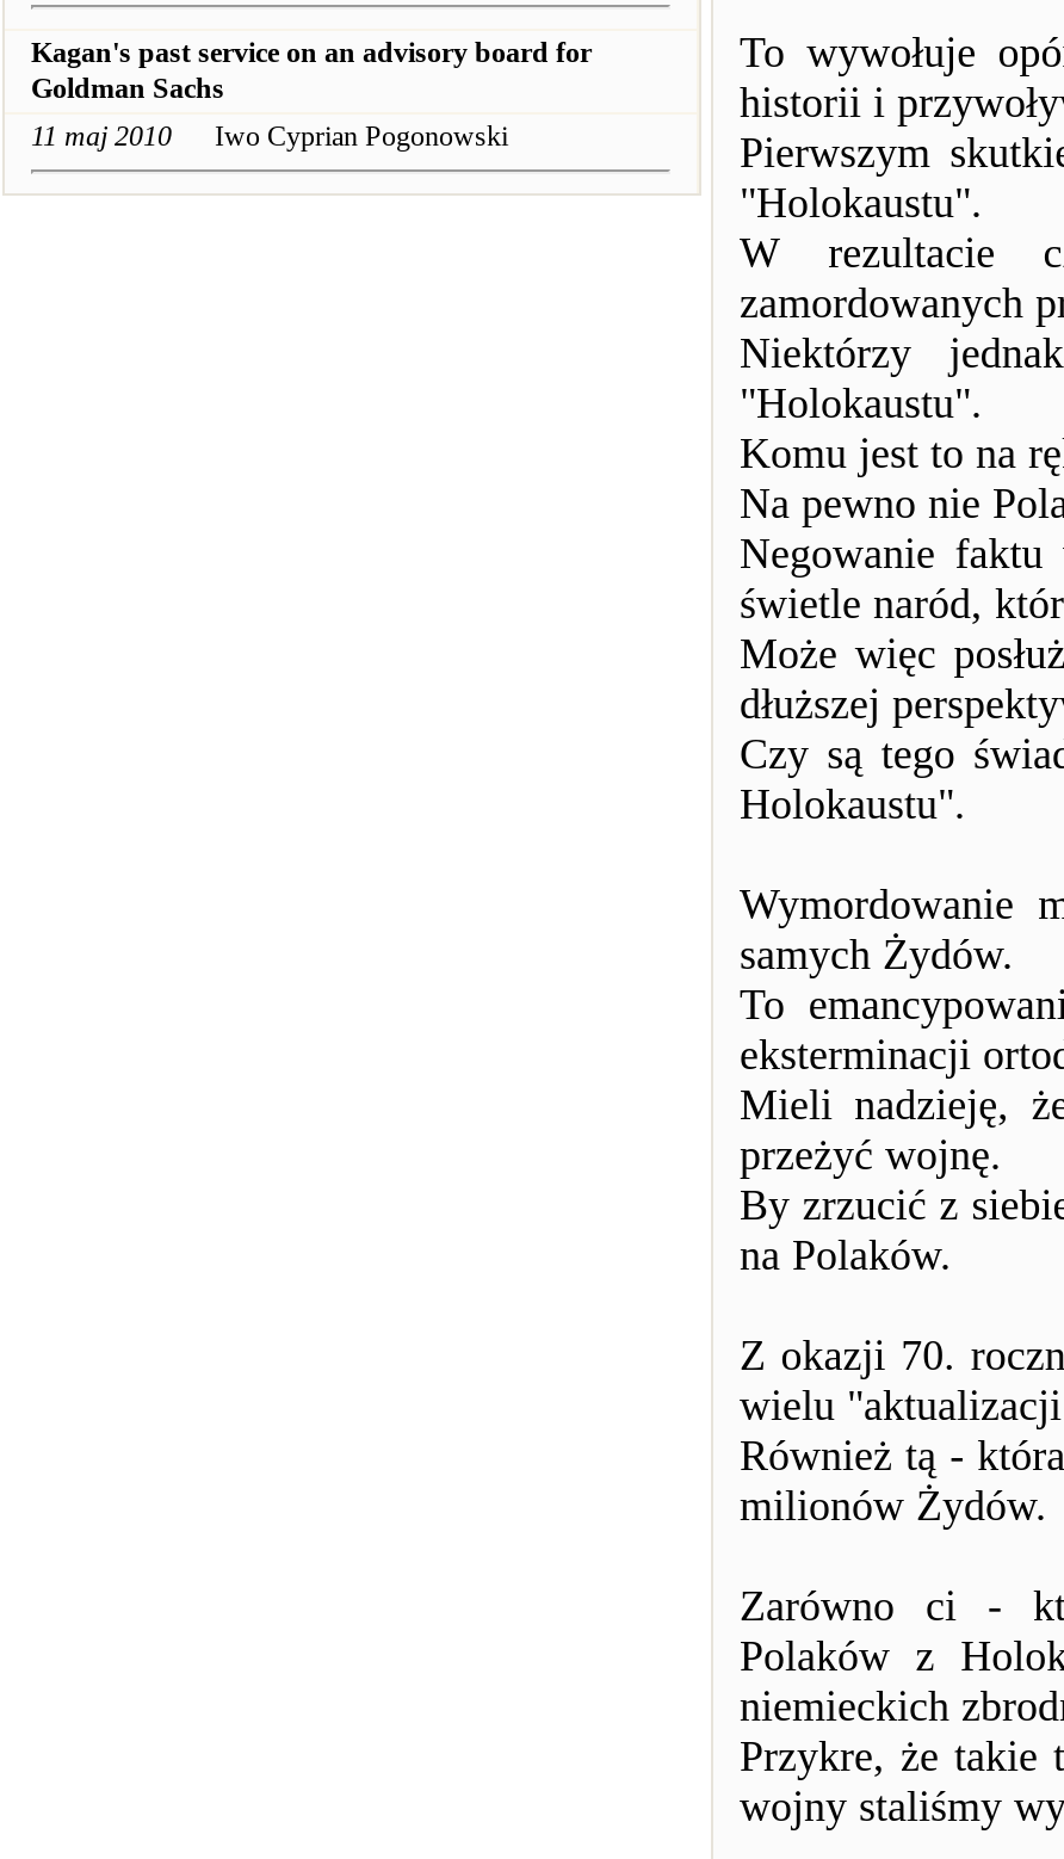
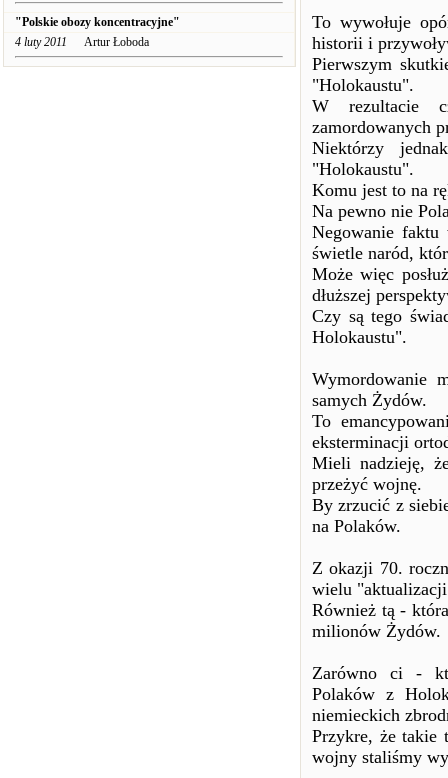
- Kagan's past service on an advisory board for
- Goldman Sachs
- 11 maj 2010 Iwo Cyprian Pogonowski
+ "Polskie obozy koncentracyjne"
+ 4 luty 2011 Artur Łoboda
